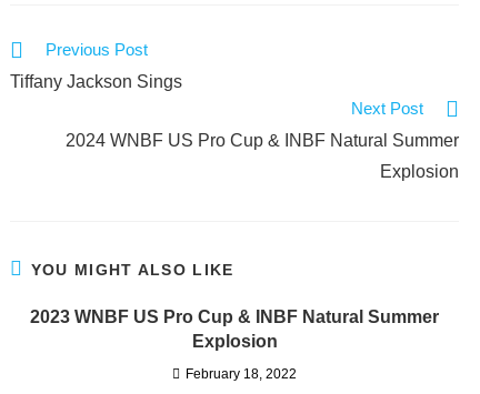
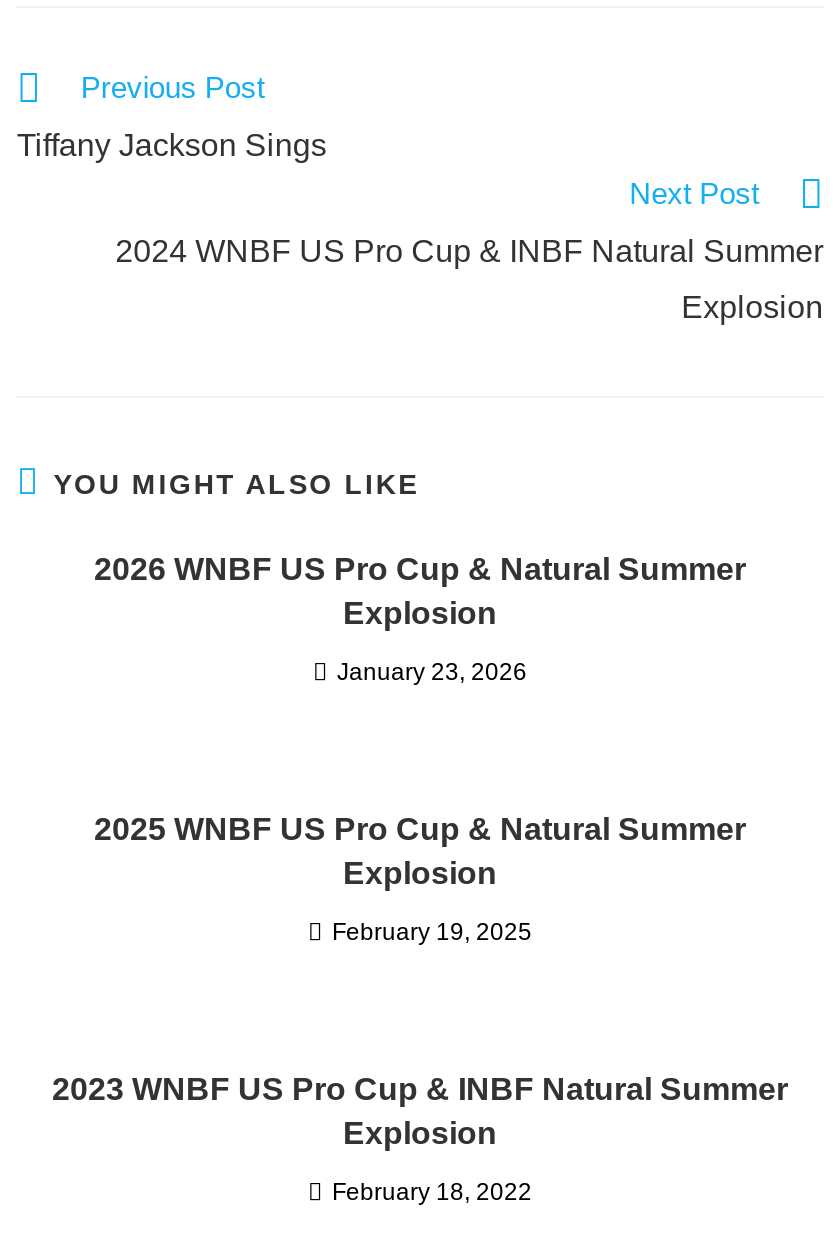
+ 2026 WNBF US Pro Cup & Natural Summer
+ Explosion
+ January 23, 2026

+ 2025 WNBF US Pro Cup & Natural Summer
+ Explosion
+ February 19, 2025
